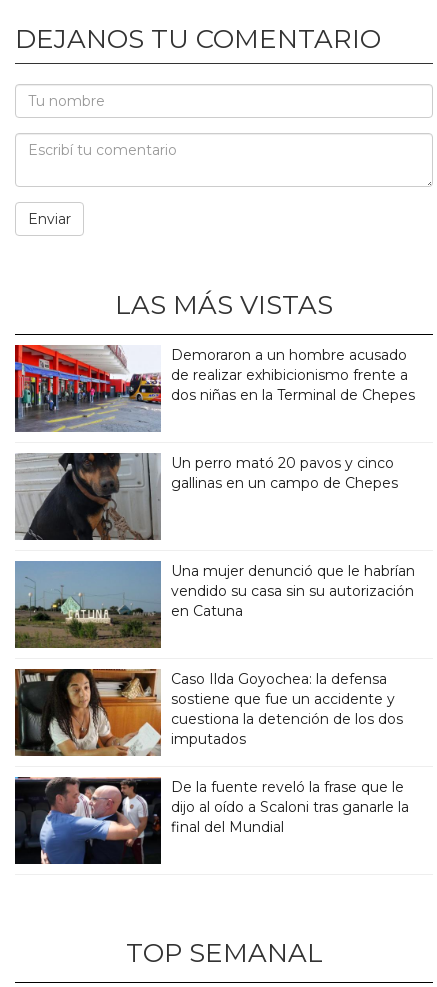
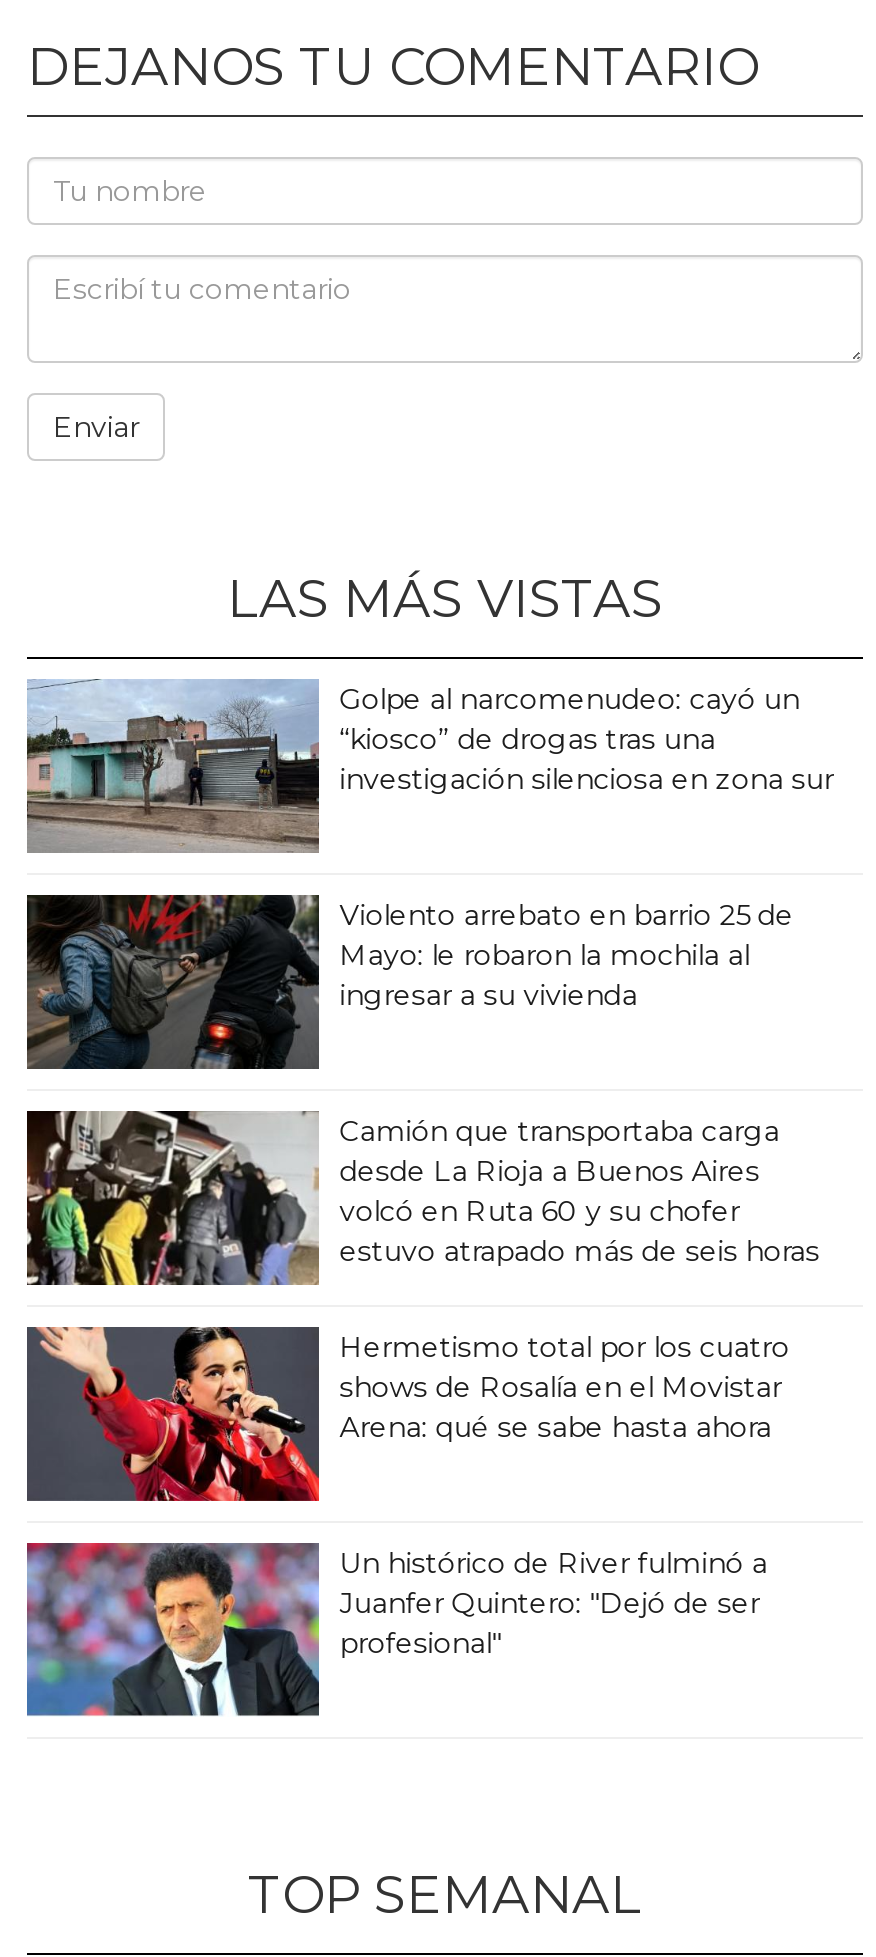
- [image]
- Demoraron a un hombre acusado
- de realizar exhibicionismo frente a
- dos niñas en la Terminal de Chepes
+ [image]
+ Golpe al narcomenudeo: cayó un
+ “kiosco” de drogas tras una
+ investigación silenciosa en zona sur

- [image]
- Un perro mató 20 pavos y cinco
- gallinas en un campo de Chepes
+ [image]
+ Violento arrebato en barrio 25 de
+ Mayo: le robaron la mochila al
+ ingresar a su vivienda

- [image]
- Una mujer denunció que le habrían
- vendido su casa sin su autorización
- en Catuna
+ [image]
+ Camión que transportaba carga
+ desde La Rioja a Buenos Aires
+ volcó en Ruta 60 y su chofer
+ estuvo atrapado más de seis horas

- [image]
- Caso Ilda Goyochea: la defensa
- sostiene que fue un accidente y
- cuestiona la detención de los dos
- imputados
+ [image]
+ Hermetismo total por los cuatro
+ shows de Rosalía en el Movistar
+ Arena: qué se sabe hasta ahora

- [image]
- De la fuente reveló la frase que le
- dijo al oído a Scaloni tras ganarle la
- final del Mundial
+ [image]
+ Un histórico de River fulminó a
+ Juanfer Quintero: "Dejó de ser
+ profesional"
